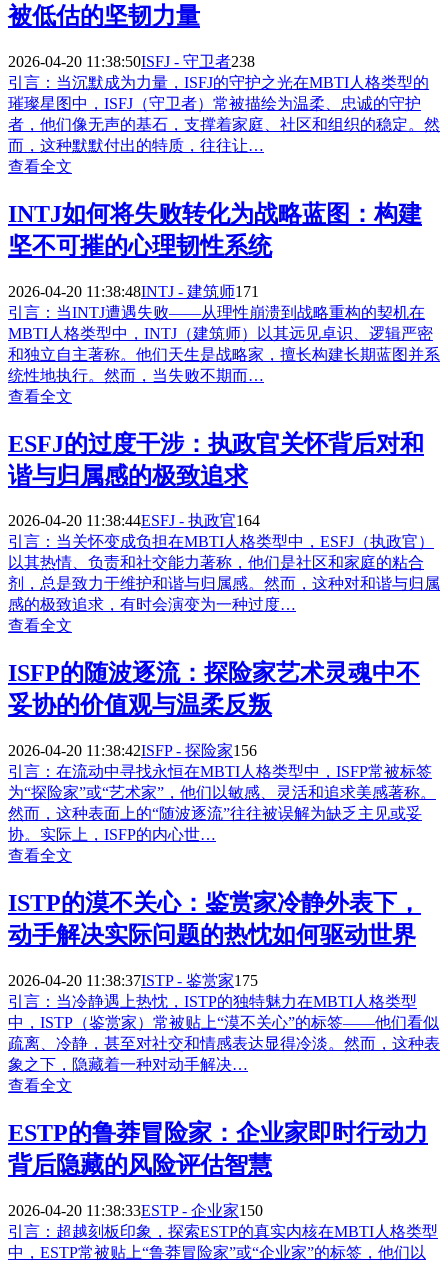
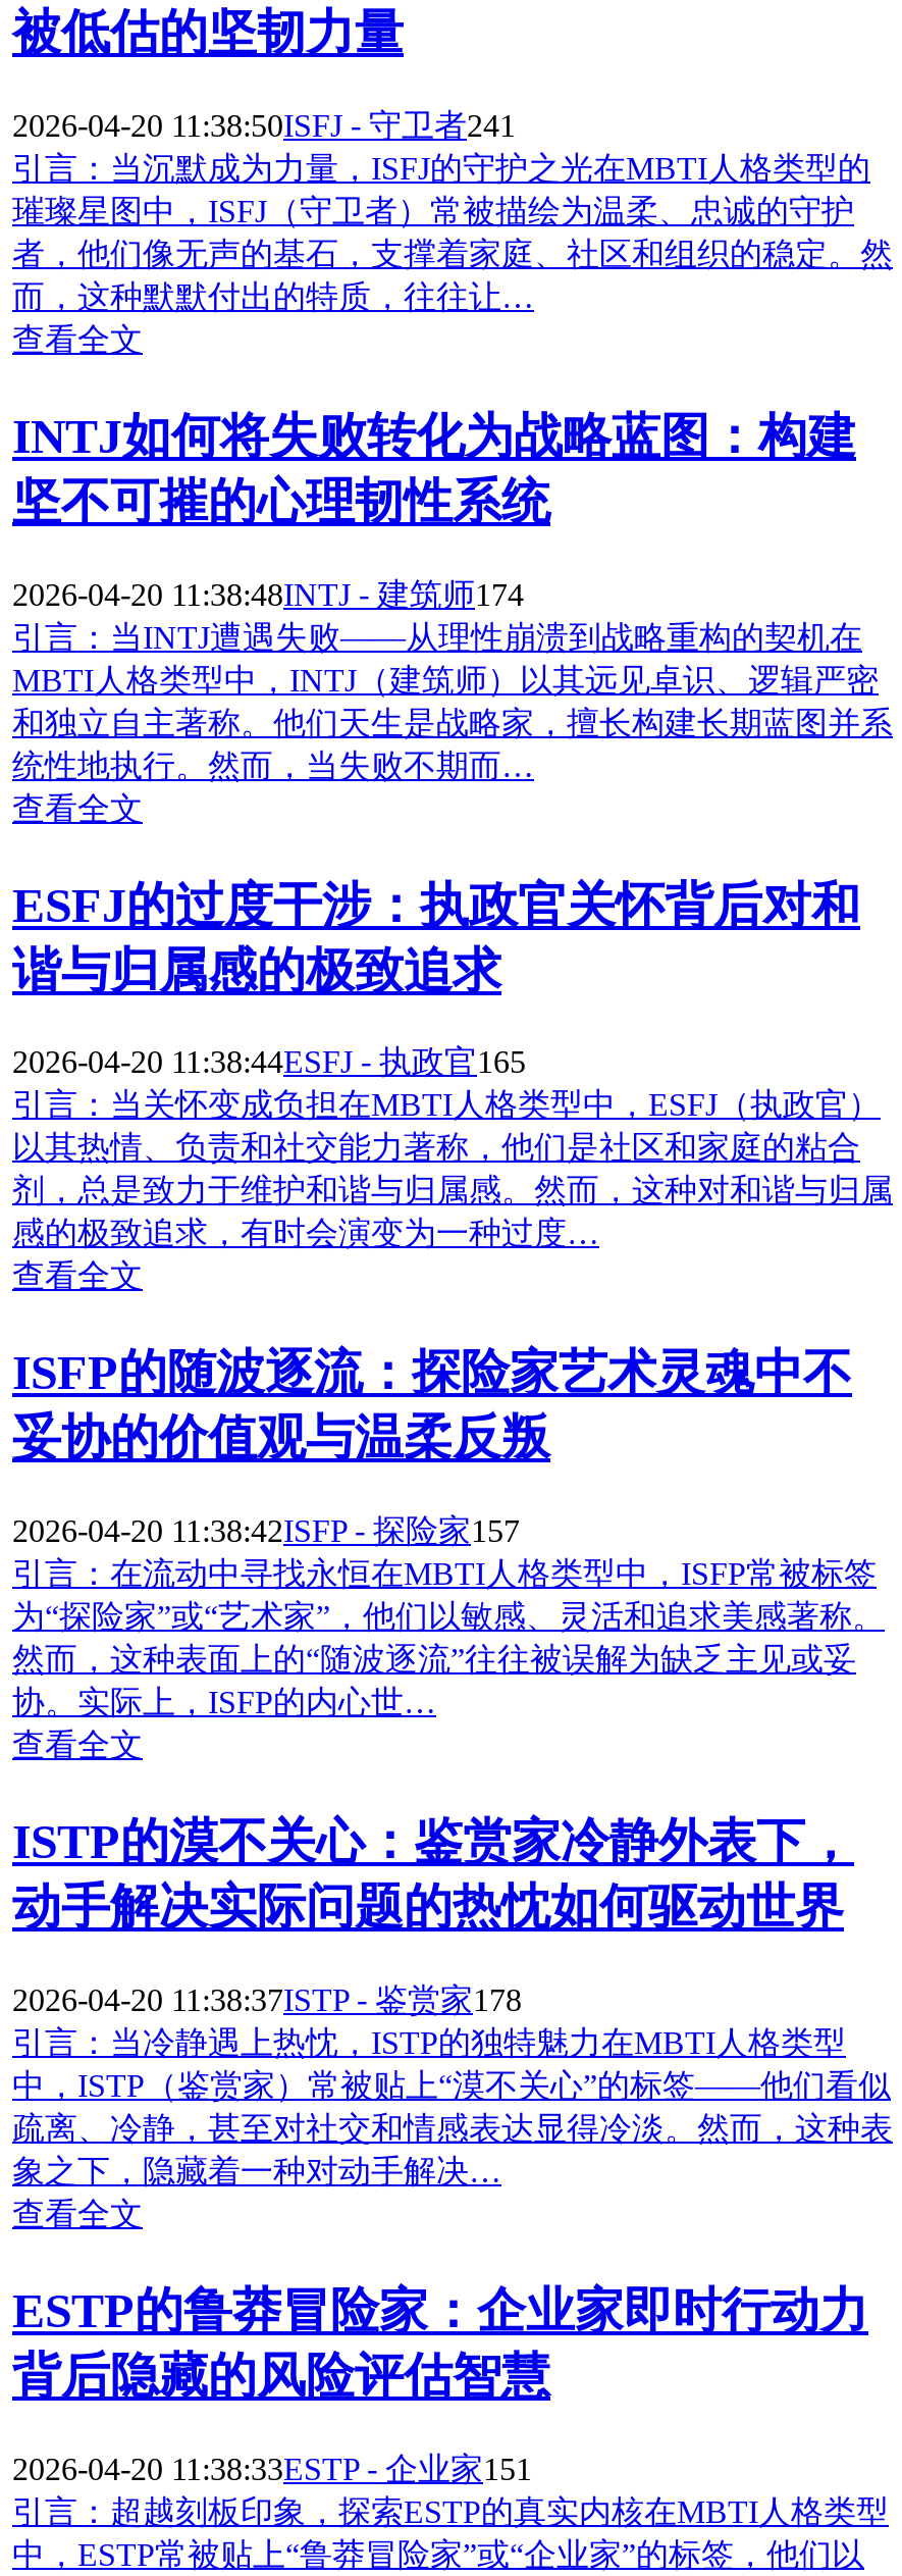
- 2026-04-20 11:38:50ISFJ - 守卫者238
+ 2026-04-20 11:38:50ISFJ - 守卫者241

- 2026-04-20 11:38:48INTJ - 建筑师171
+ 2026-04-20 11:38:48INTJ - 建筑师174

- 2026-04-20 11:38:44ESFJ - 执政官164
+ 2026-04-20 11:38:44ESFJ - 执政官165

- 2026-04-20 11:38:42ISFP - 探险家156
+ 2026-04-20 11:38:42ISFP - 探险家157

- 2026-04-20 11:38:37ISTP - 鉴赏家175
+ 2026-04-20 11:38:37ISTP - 鉴赏家178

- 2026-04-20 11:38:33ESTP - 企业家150
+ 2026-04-20 11:38:33ESTP - 企业家151
